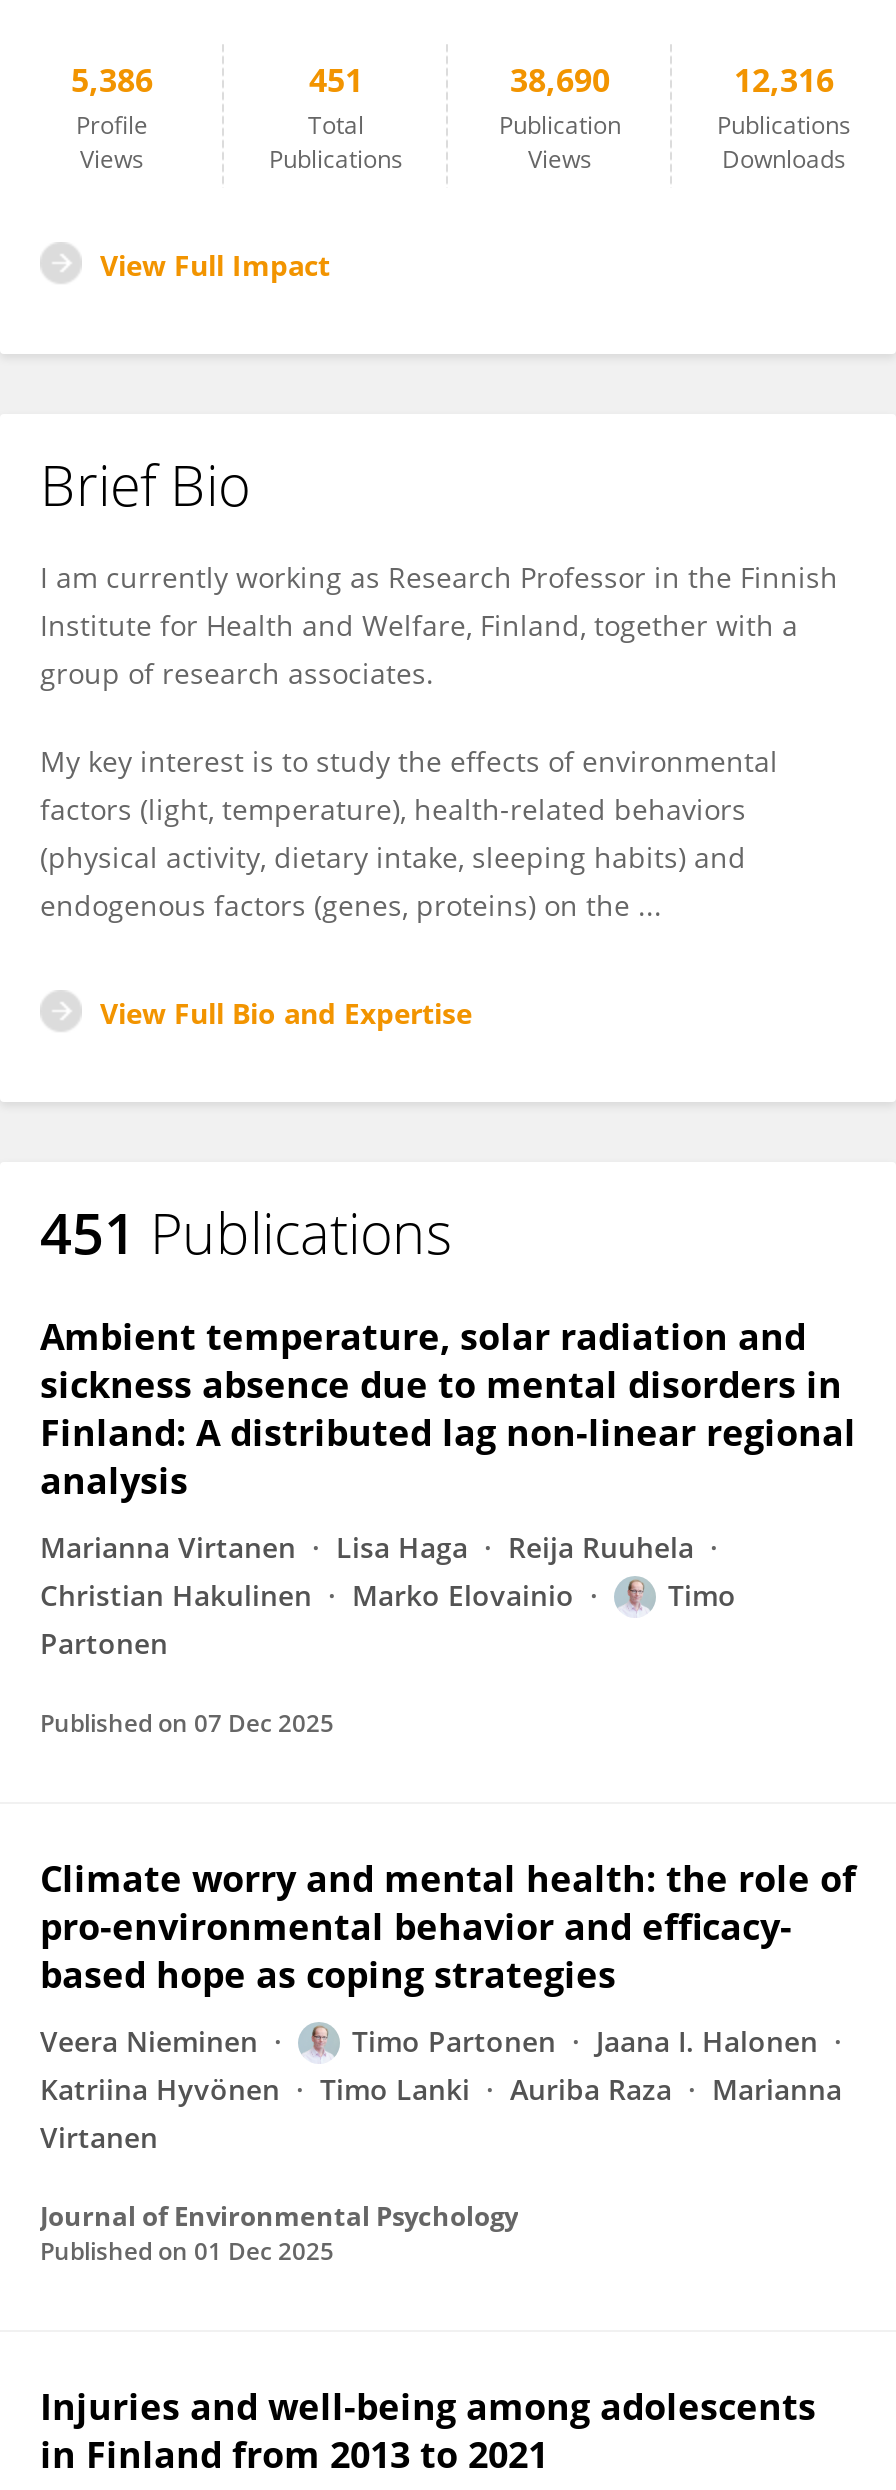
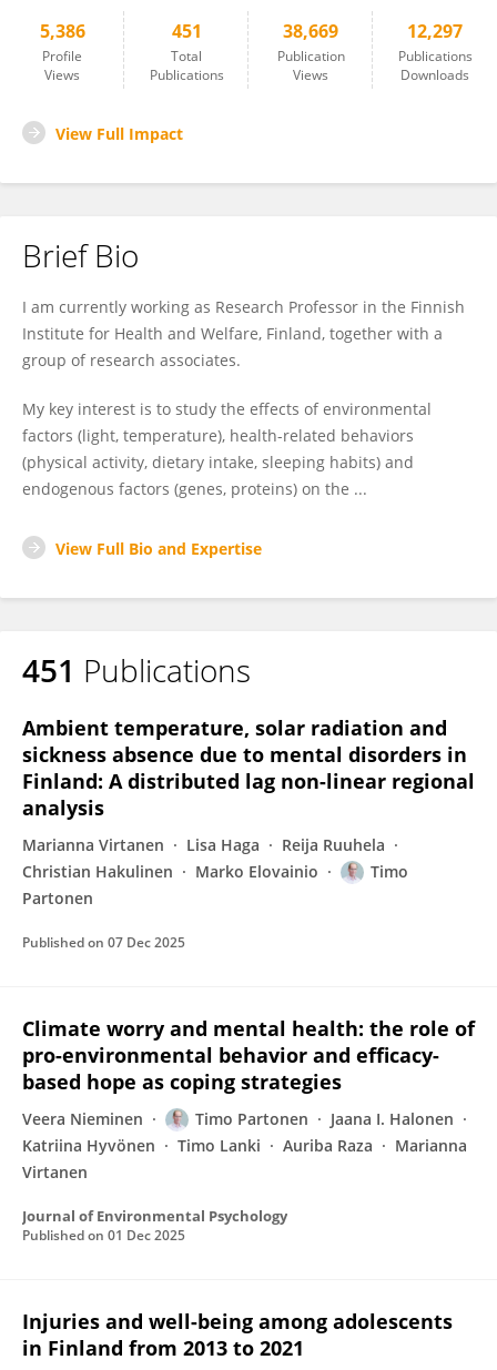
- 38,690
+ 38,669

- 12,316
+ 12,297
